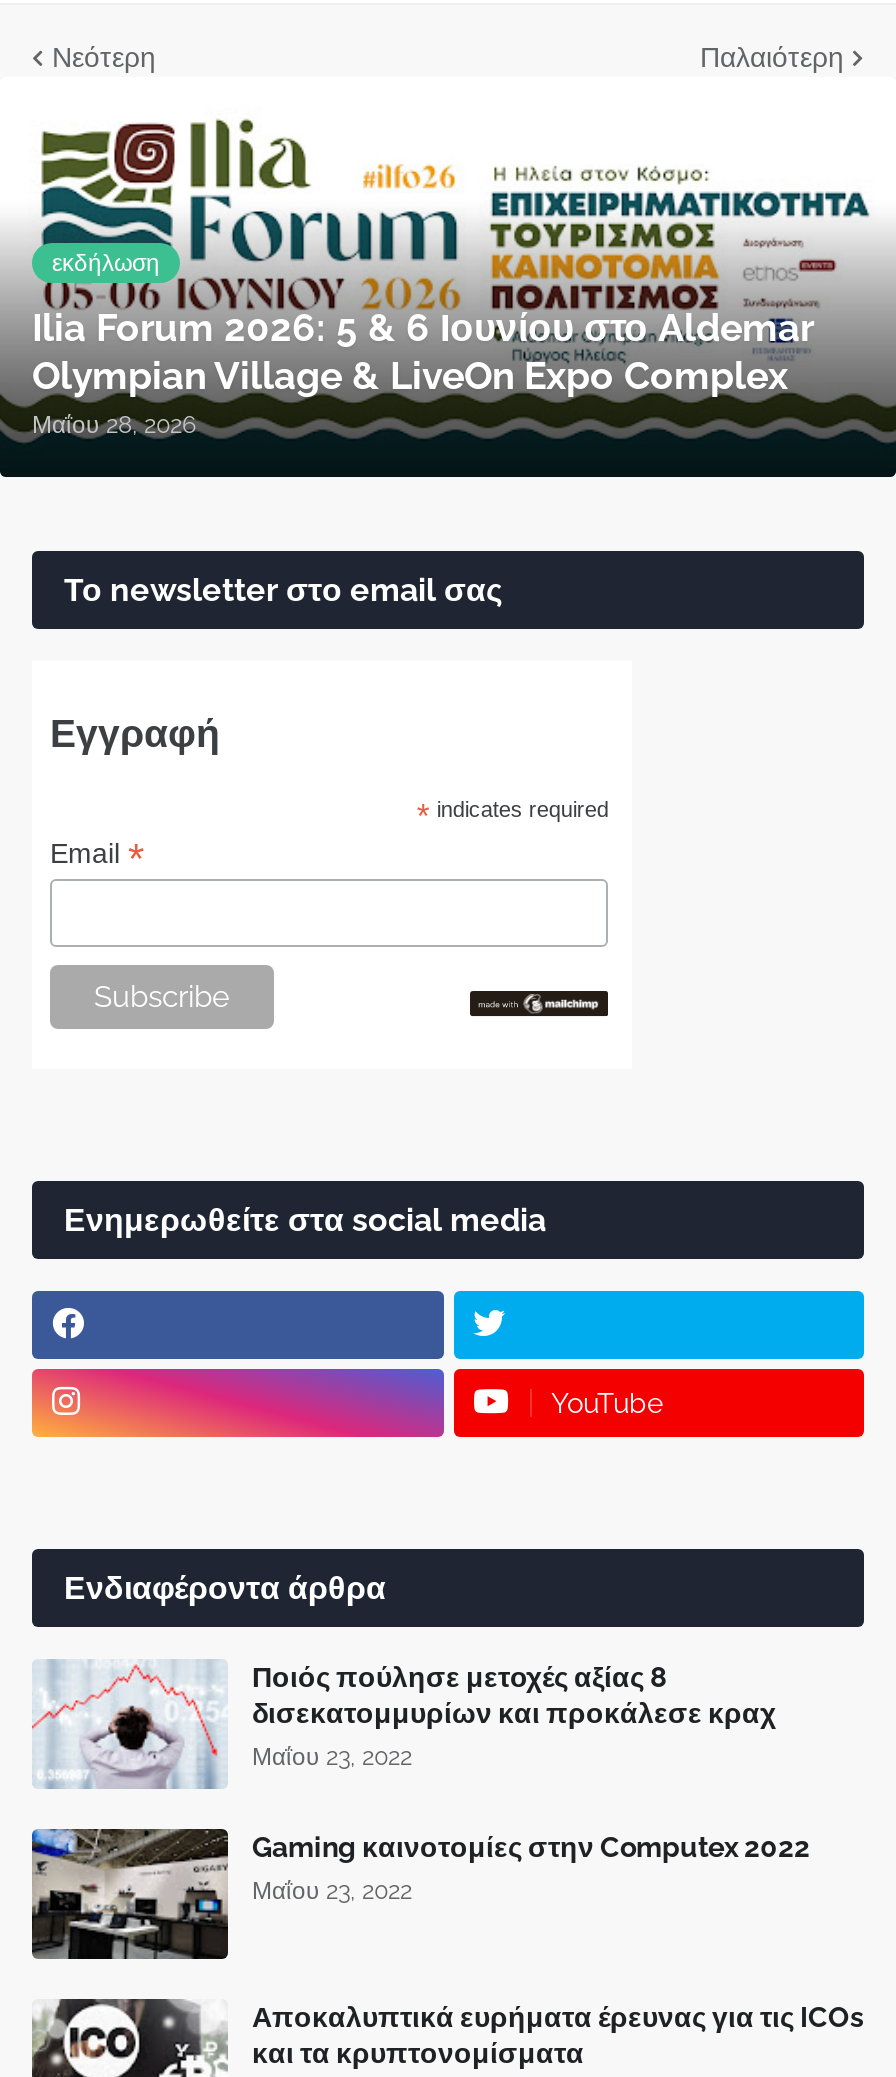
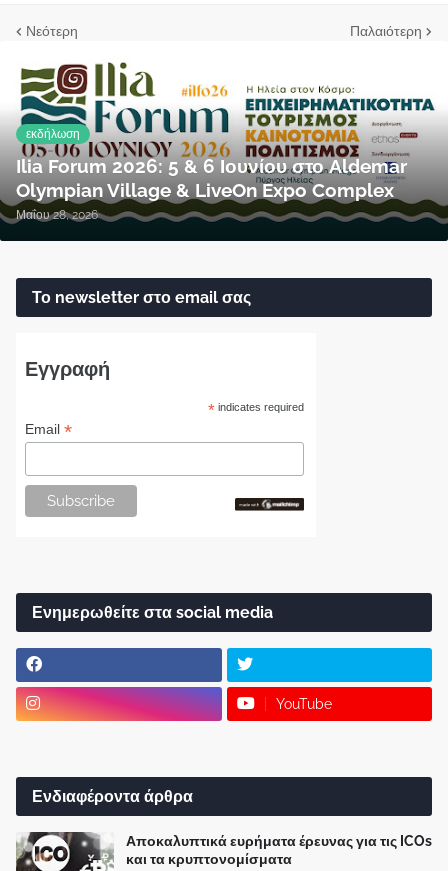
- [image]
- Ποιός πούλησε μετοχές αξίας 8
- δισεκατομμυρίων και προκάλεσε κραχ
- Μαΐου 23, 2022
- Gaming καινοτομίες στην Computex 2022
- Μαΐου 23, 2022

- [image]
